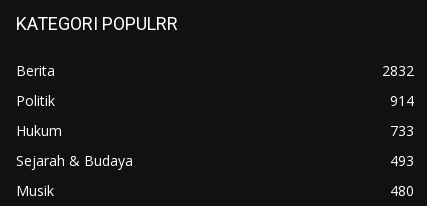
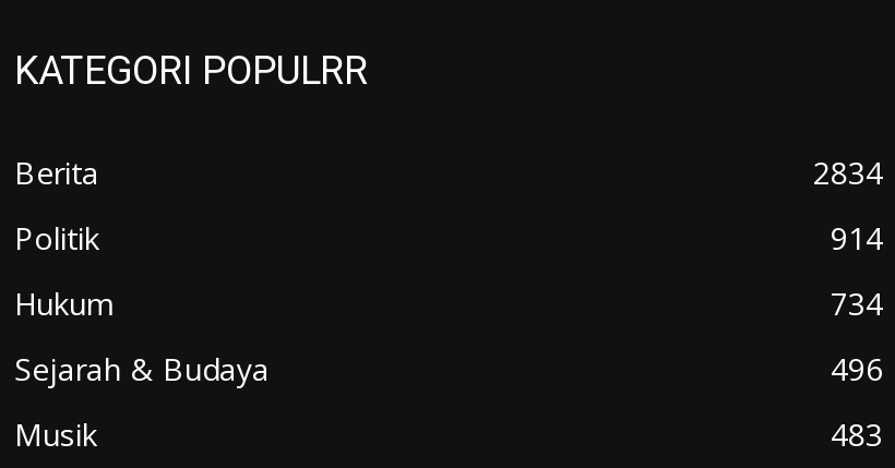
- 2832
+ 2834

- 733
+ 734

- 493
+ 496

- 480
+ 483
